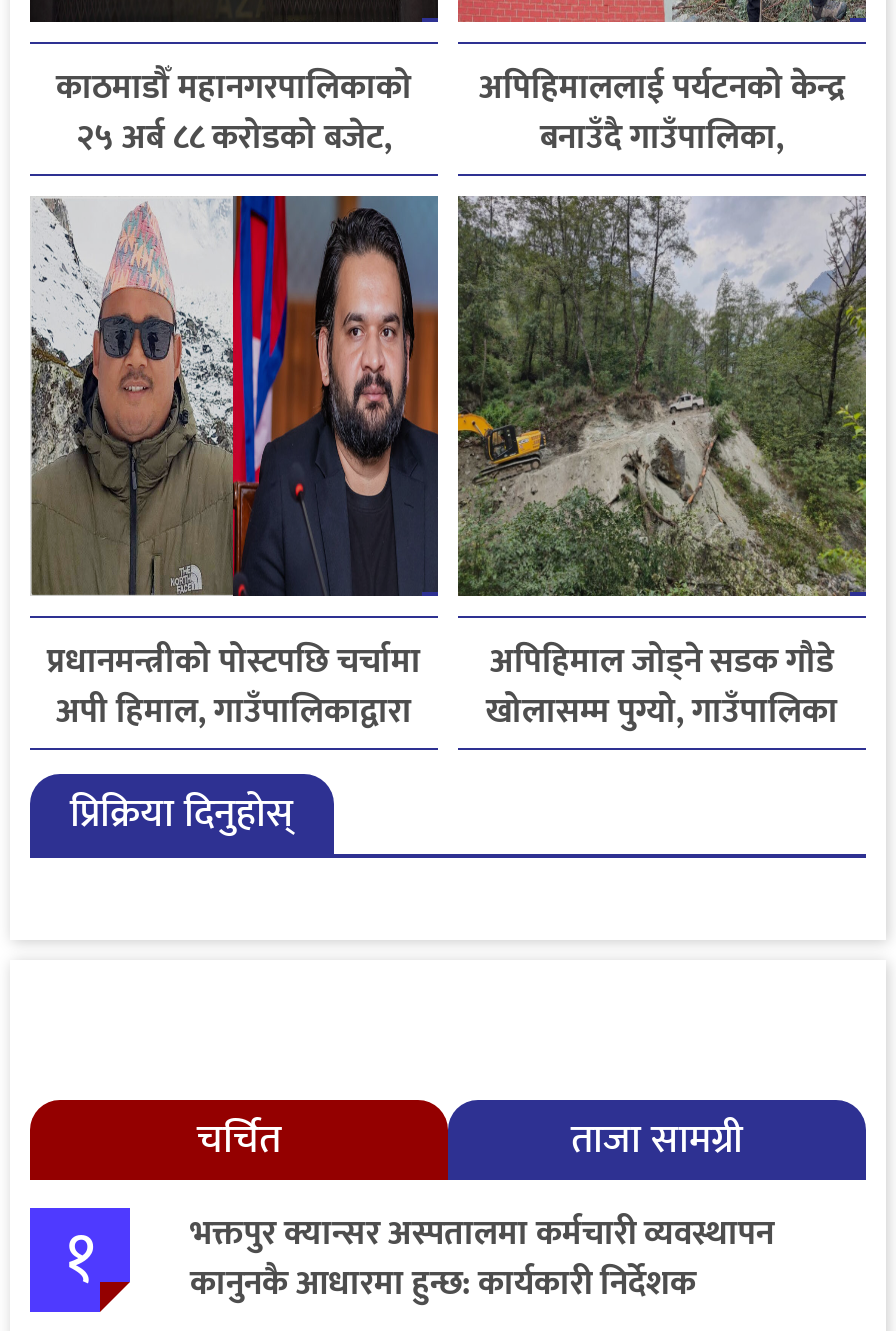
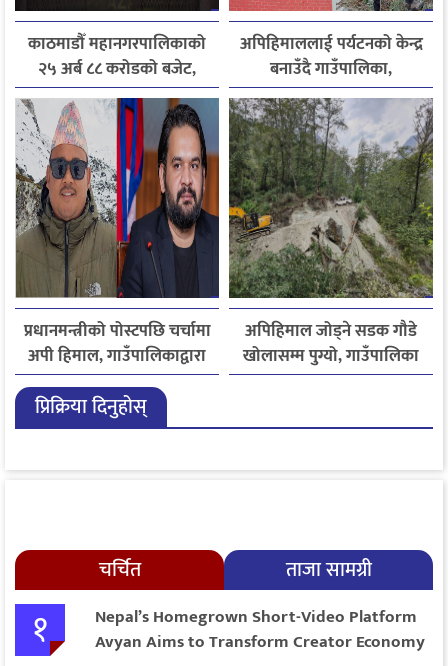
- भक्तपुर क्यान्सर अस्पतालमा कर्मचारी व्यवस्थापन
- कानुनकै आधारमा हुन्छ: कार्यकारी निर्देशक
+ Nepal’s Homegrown Short-Video Platform
+ Avyan Aims to Transform Creator Economy
